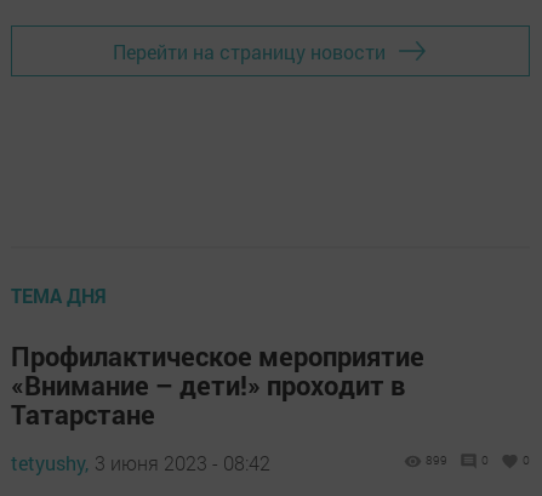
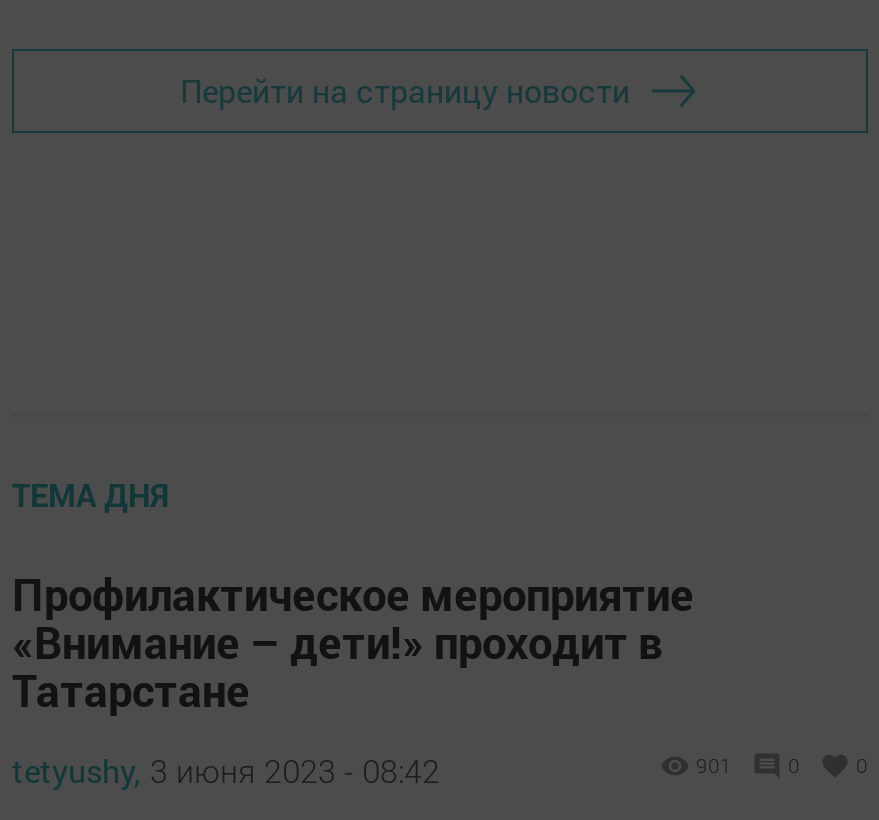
- 899
+ 901
